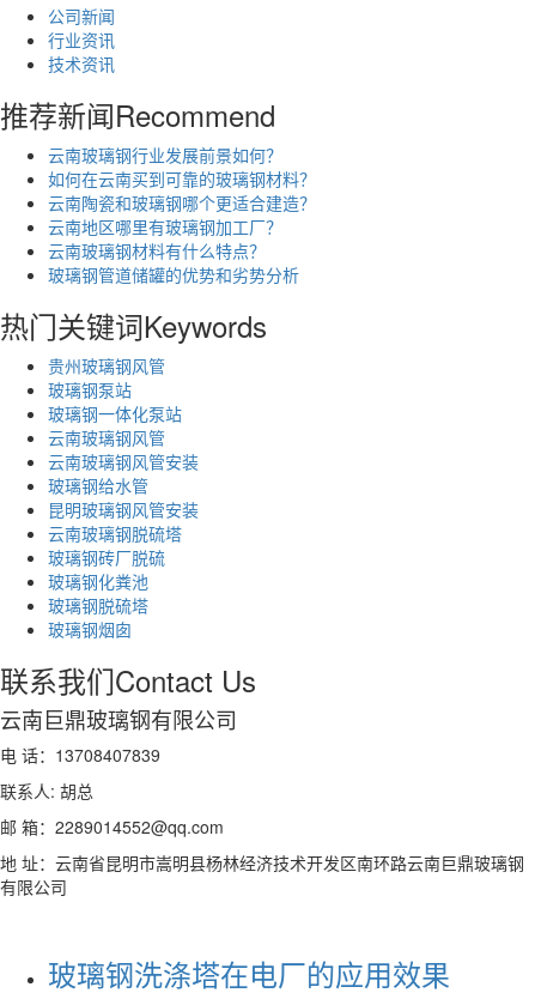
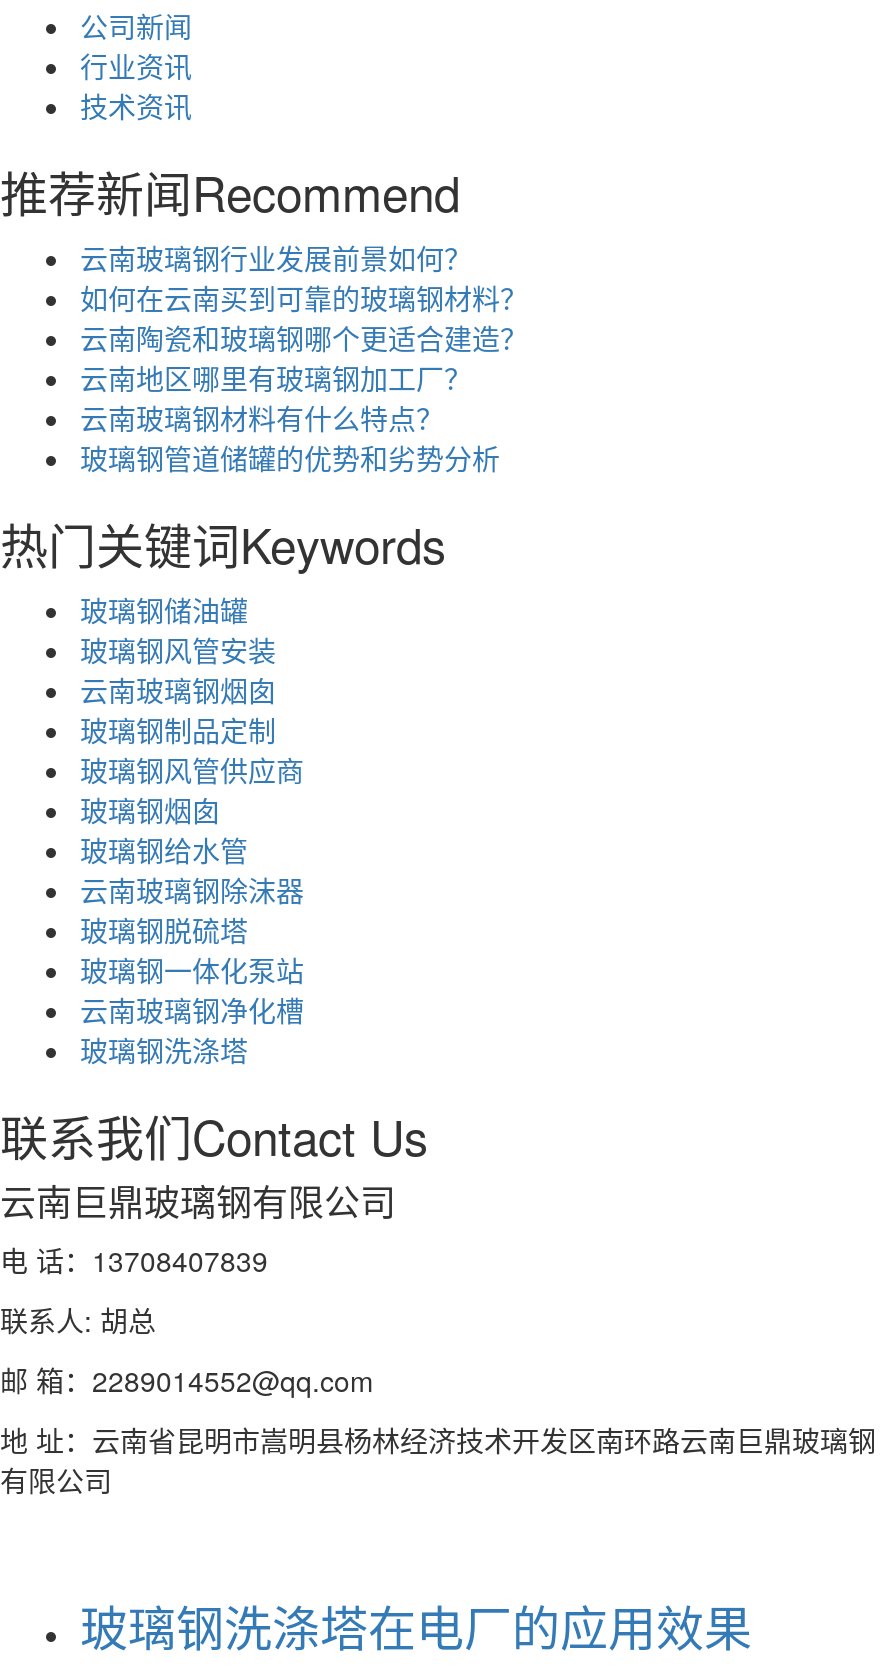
- 贵州玻璃钢风管
- 玻璃钢泵站
+ 玻璃钢储油罐
+ 玻璃钢风管安装
+ 云南玻璃钢烟囱
+ 玻璃钢制品定制
+ 玻璃钢风管供应商
+ 云南玻璃钢除沫器

moved down: 玻璃钢一体化泵站

- 云南玻璃钢风管
- 云南玻璃钢风管安装
- 昆明玻璃钢风管安装
- 云南玻璃钢脱硫塔
- 玻璃钢砖厂脱硫
- 玻璃钢化粪池
+ 云南玻璃钢净化槽
+ 玻璃钢洗涤塔

moved up: 玻璃钢给水管

moved up: 玻璃钢脱硫塔 | 玻璃钢烟囱
